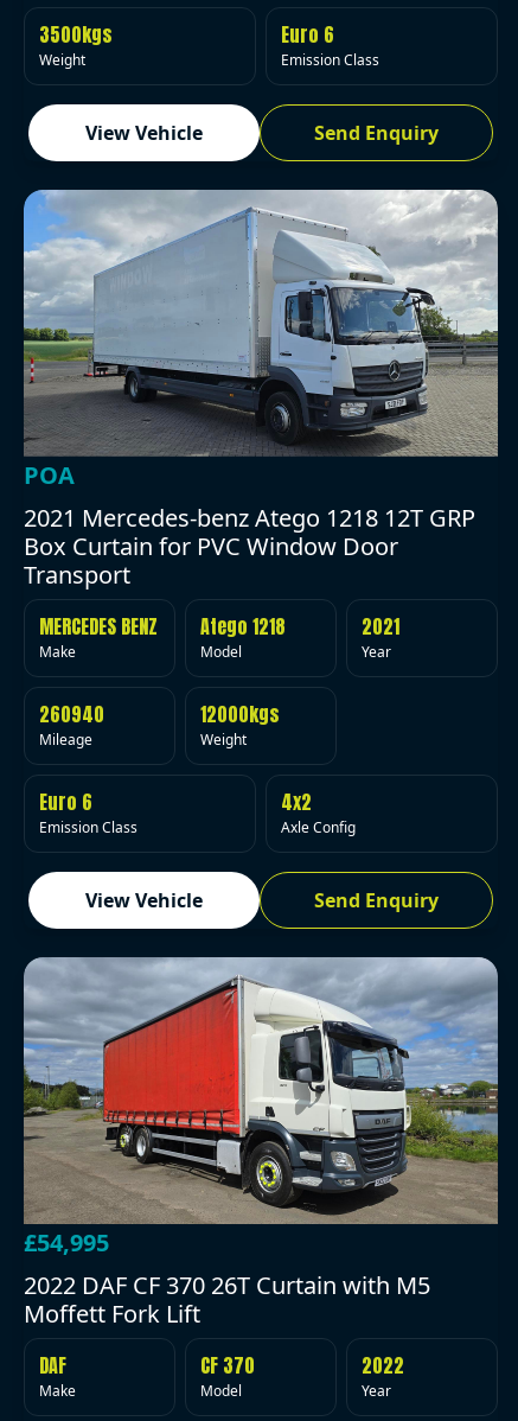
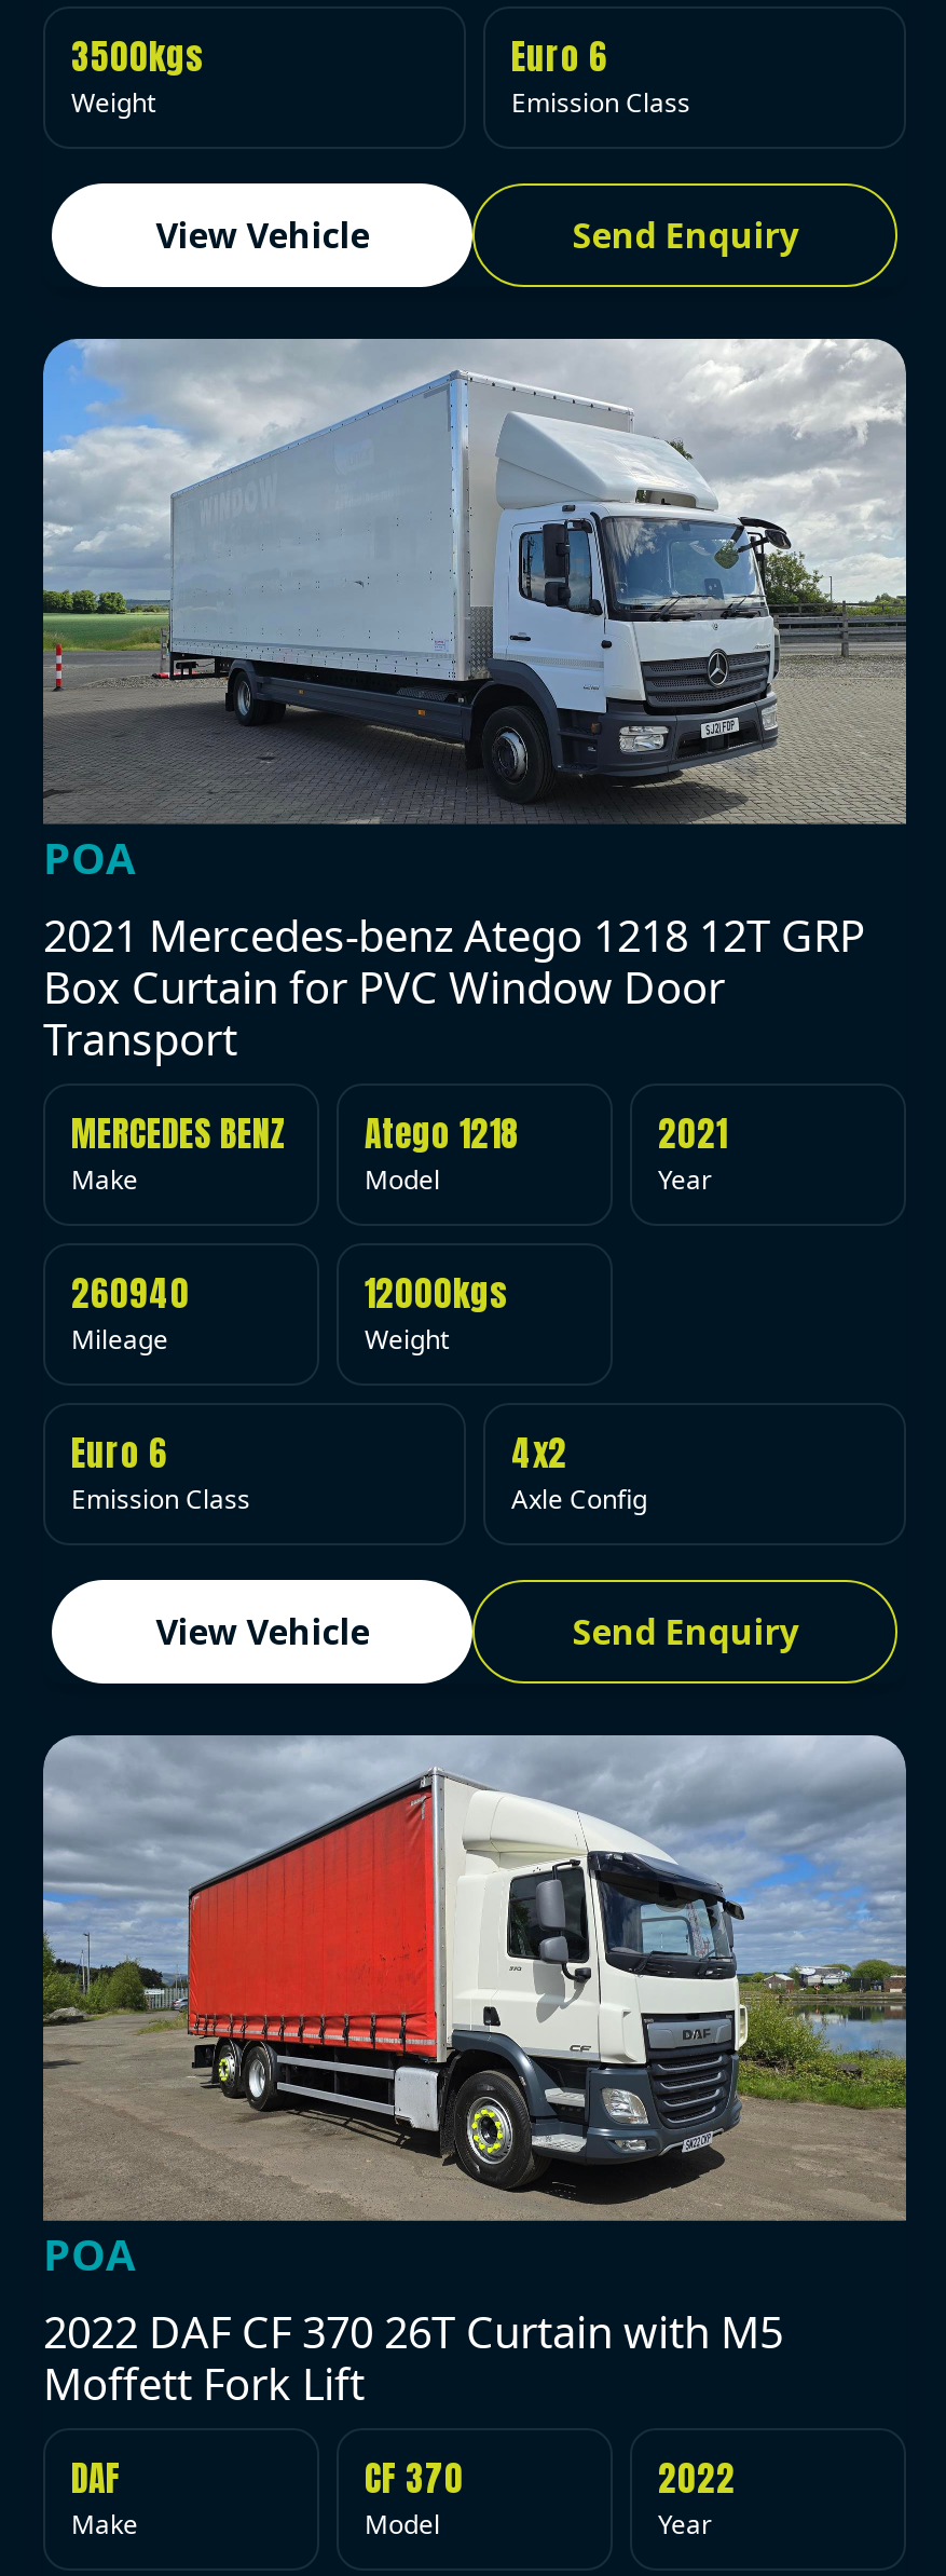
- £54,995
+ POA
